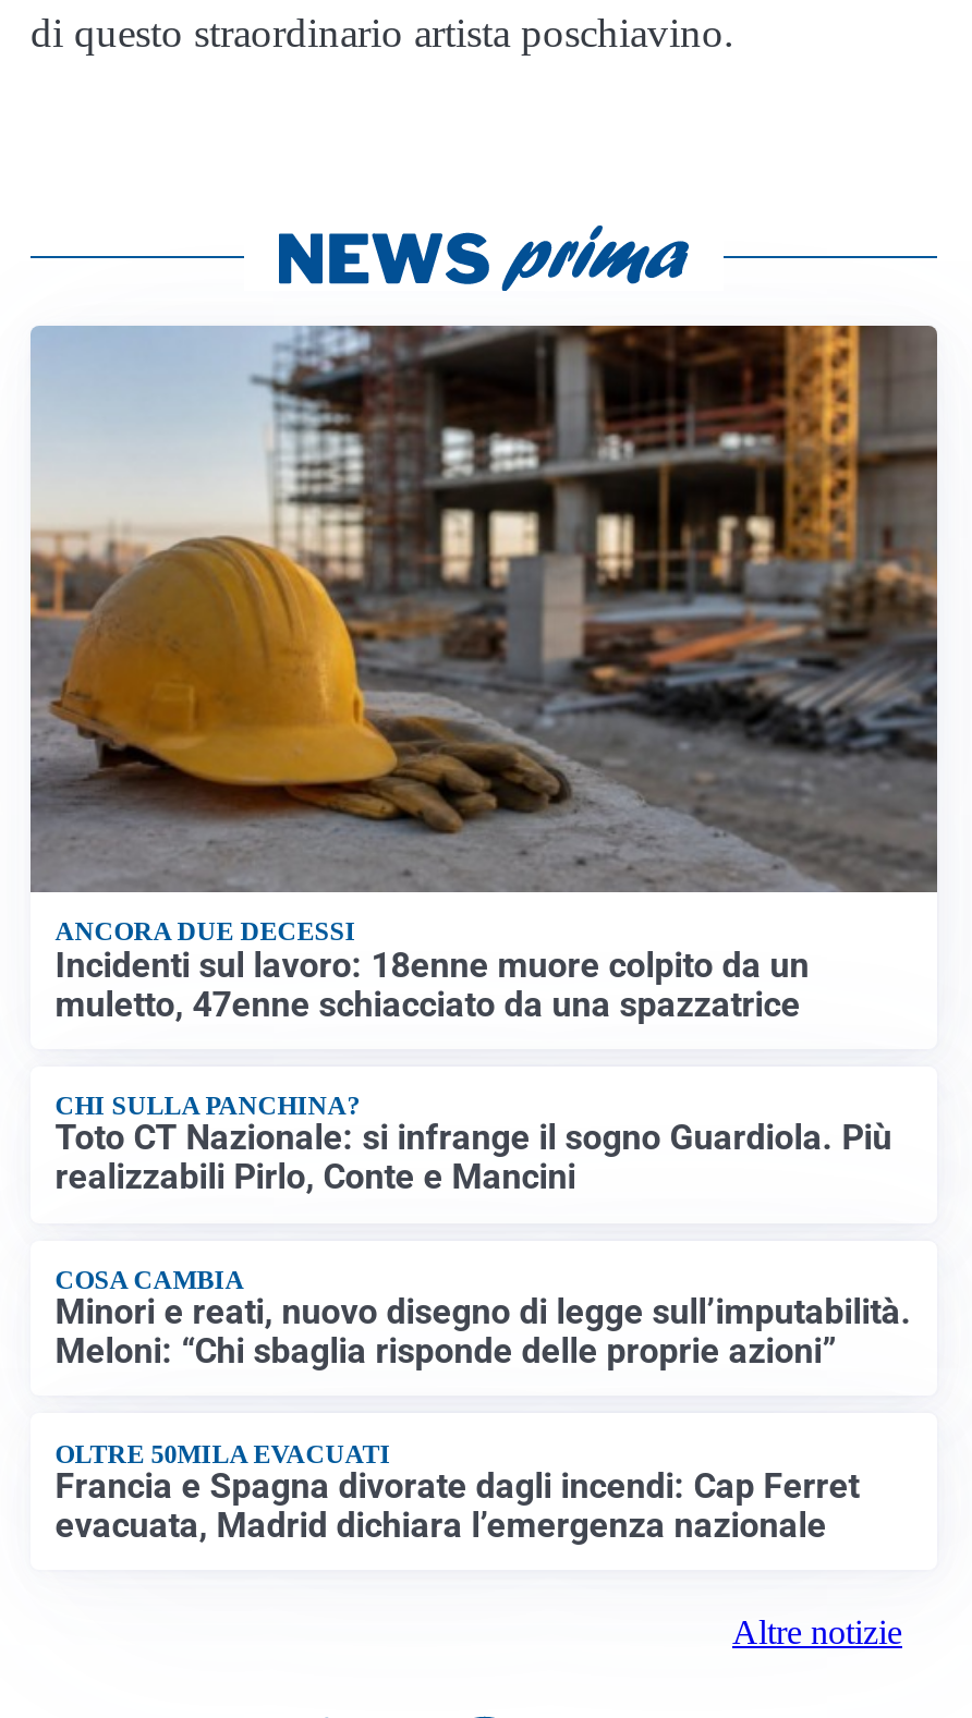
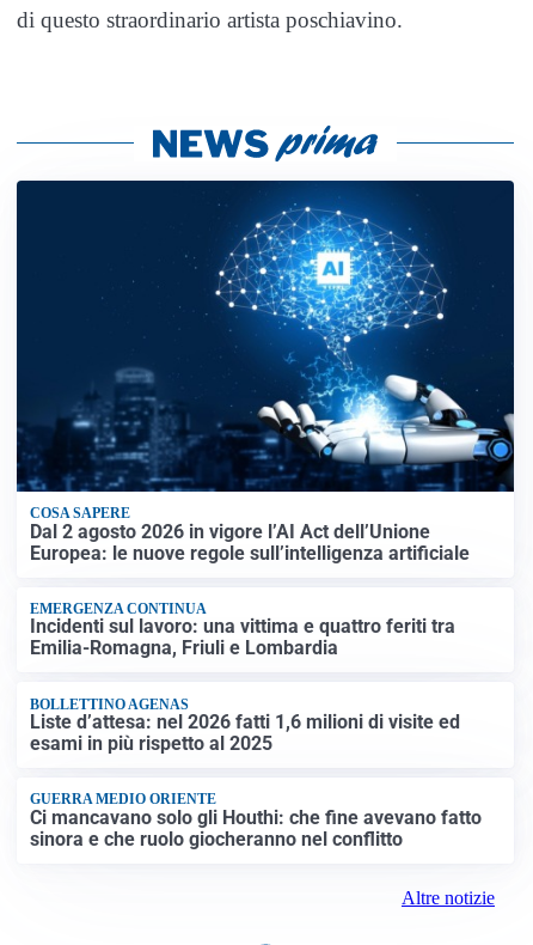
- [image]
- ANCORA DUE DECESSI
- Incidenti sul lavoro: 18enne muore colpito da un
- muletto, 47enne schiacciato da una spazzatrice
+ [image]
+ COSA SAPERE
+ Dal 2 agosto 2026 in vigore l’AI Act dell’Unione
+ Europea: le nuove regole sull’intelligenza artificiale

- CHI SULLA PANCHINA?
- Toto CT Nazionale: si infrange il sogno Guardiola. Più
- realizzabili Pirlo, Conte e Mancini
+ EMERGENZA CONTINUA
+ Incidenti sul lavoro: una vittima e quattro feriti tra
+ Emilia-Romagna, Friuli e Lombardia

- COSA CAMBIA
- Minori e reati, nuovo disegno di legge sull’imputabilità.
- Meloni: “Chi sbaglia risponde delle proprie azioni”
+ BOLLETTINO AGENAS
+ Liste d’attesa: nel 2026 fatti 1,6 milioni di visite ed
+ esami in più rispetto al 2025

- OLTRE 50MILA EVACUATI
- Francia e Spagna divorate dagli incendi: Cap Ferret
- evacuata, Madrid dichiara l’emergenza nazionale
+ GUERRA MEDIO ORIENTE
+ Ci mancavano solo gli Houthi: che fine avevano fatto
+ sinora e che ruolo giocheranno nel conflitto
